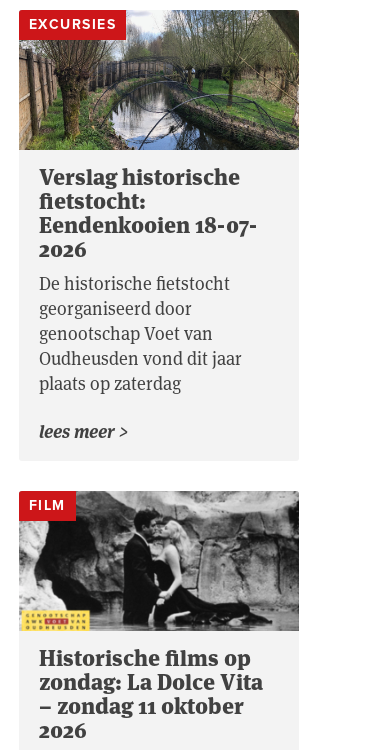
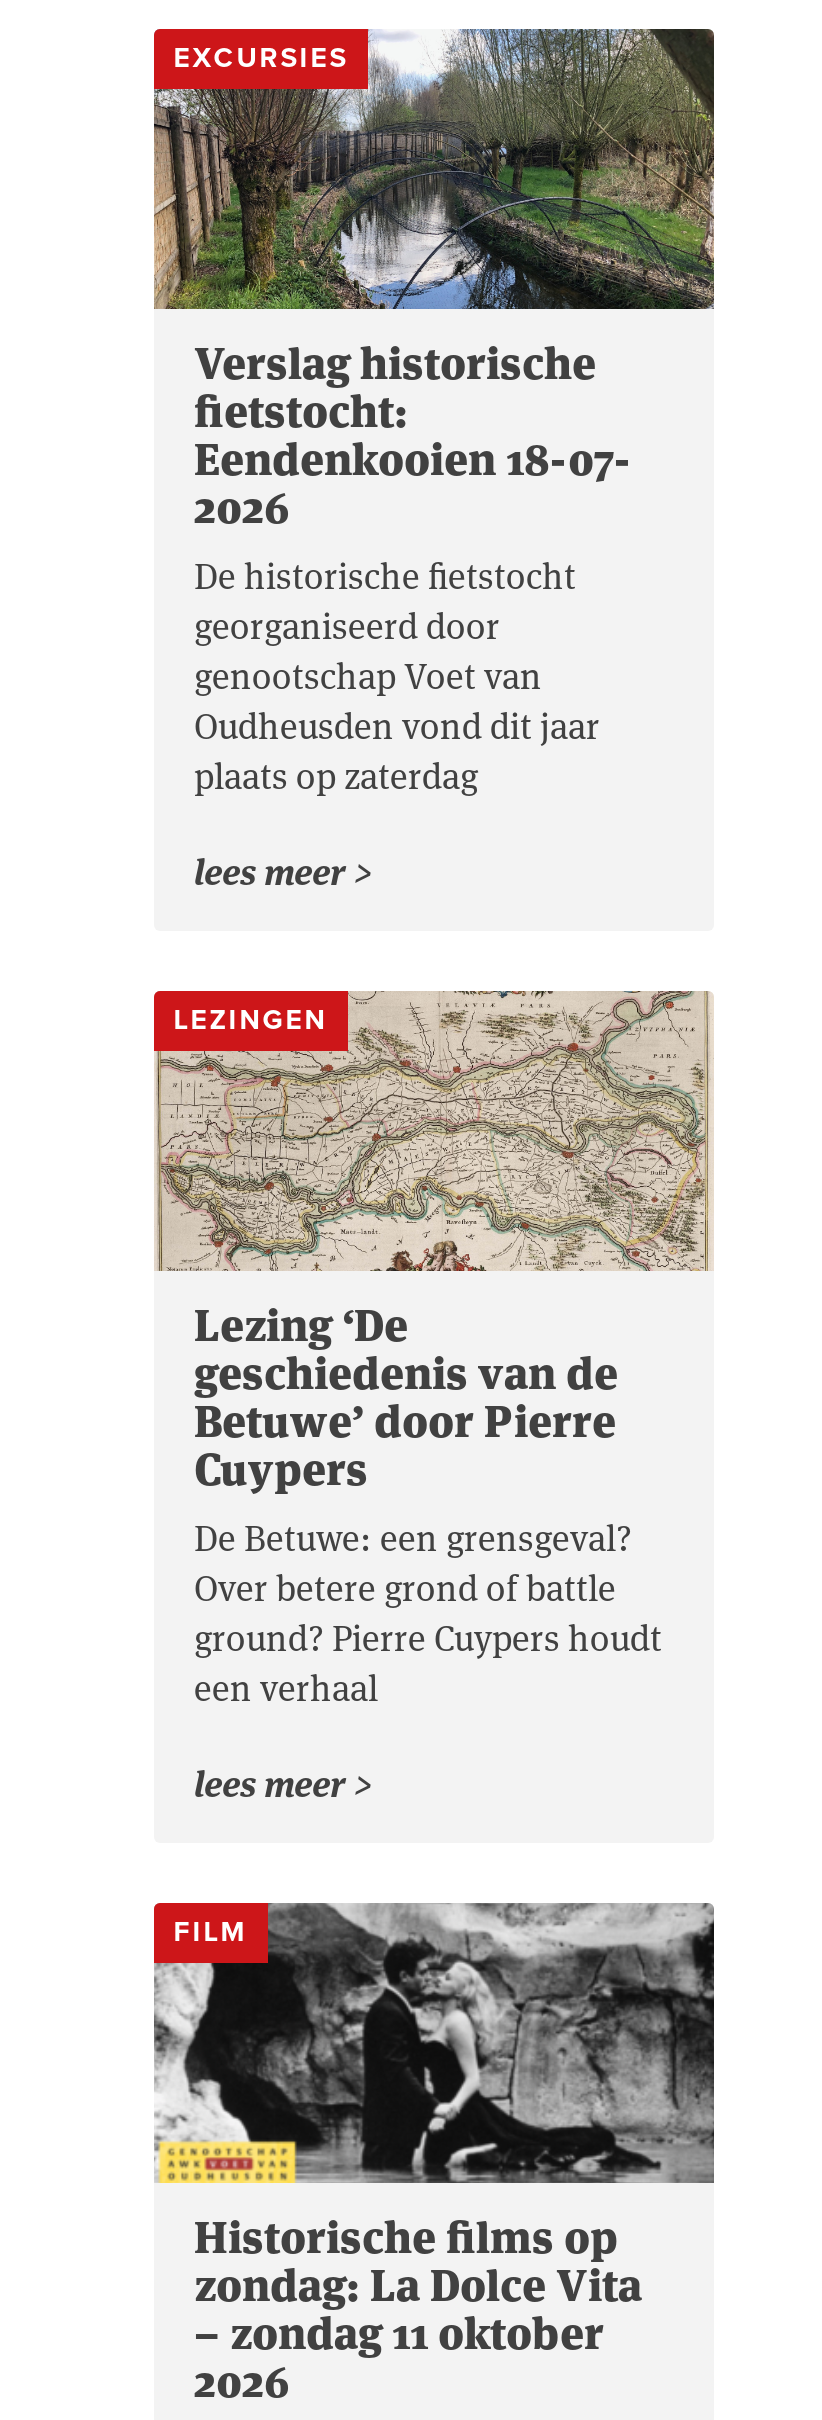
+ [image]
+ LEZINGEN

+ Lezing ‘De
+ geschiedenis van de
+ Betuwe’ door Pierre
+ Cuypers
+ De Betuwe: een grensgeval?
+ Over betere grond of battle
+ ground? Pierre Cuypers houdt
+ een verhaal
+ lees meer >
